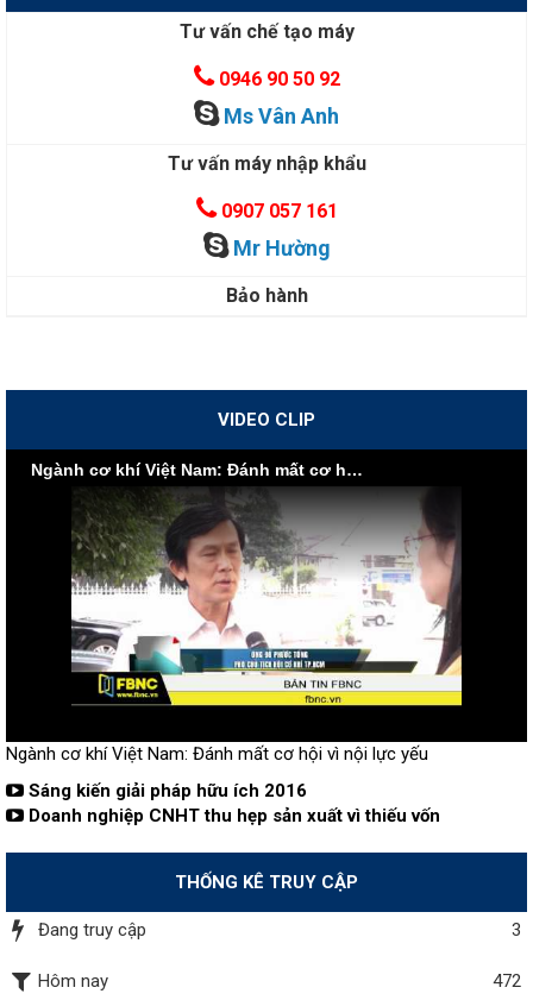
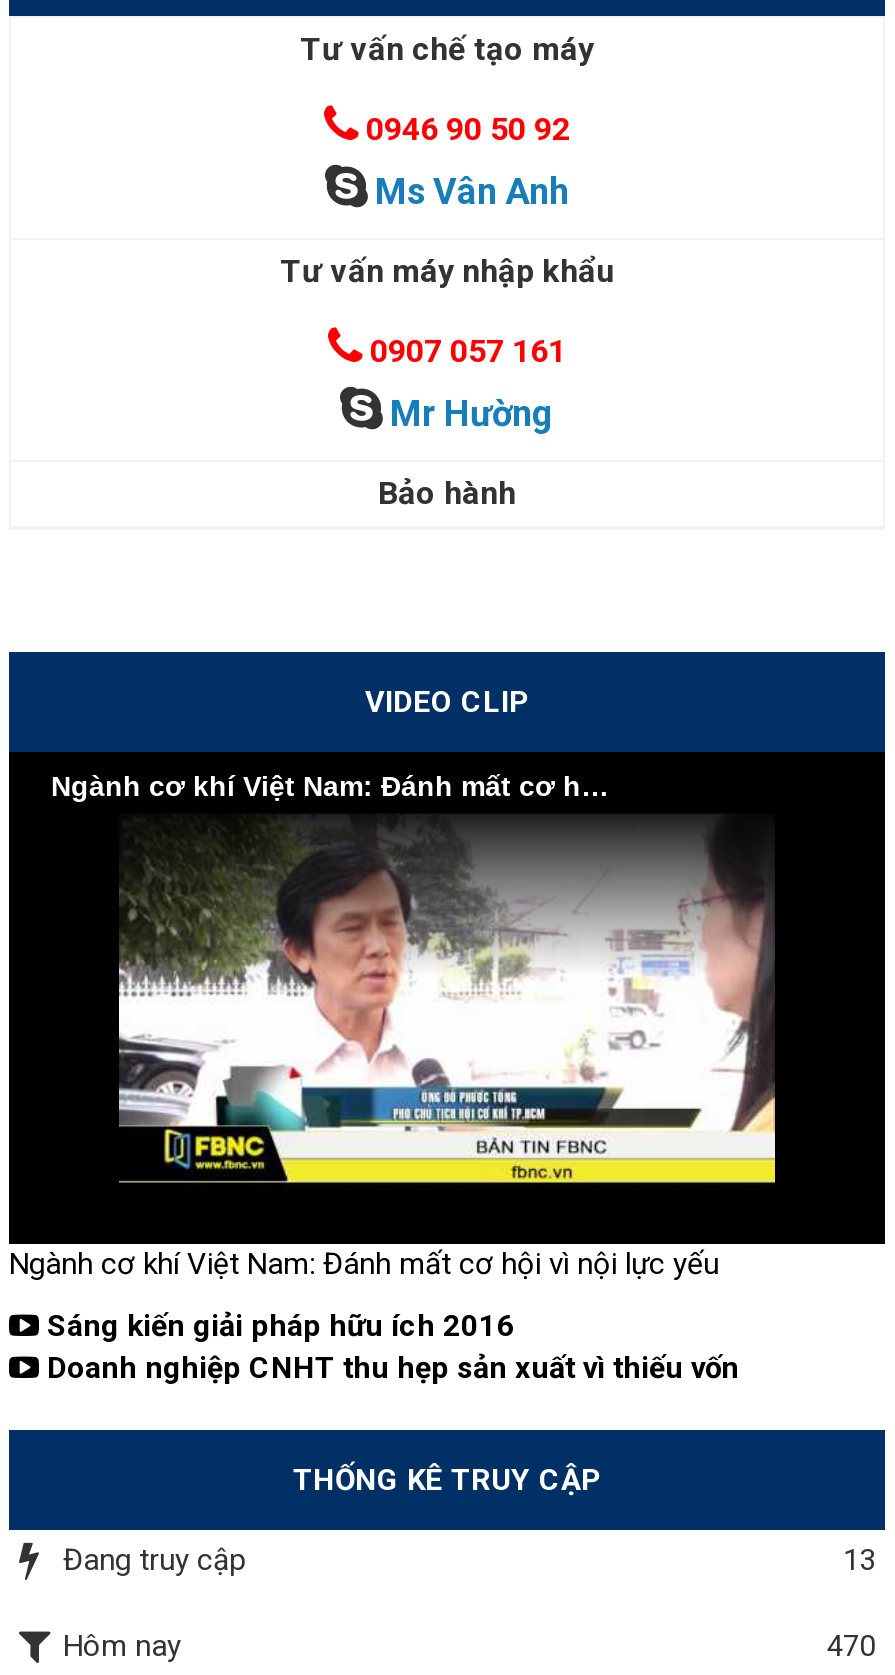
- 3
+ 13

- 472
+ 470
